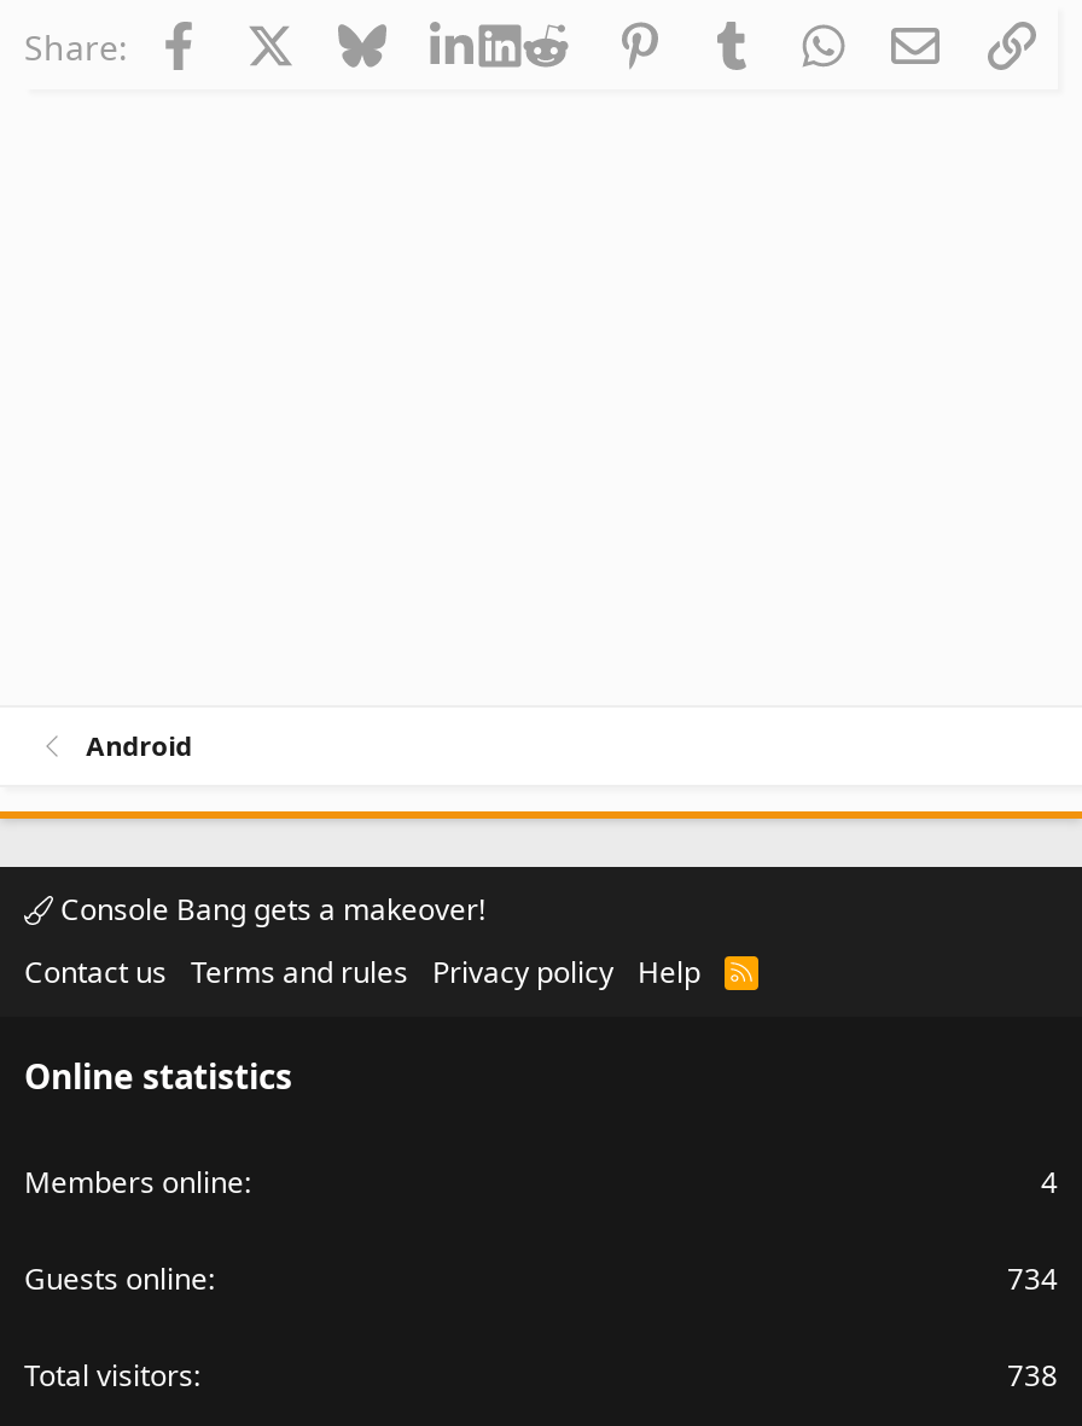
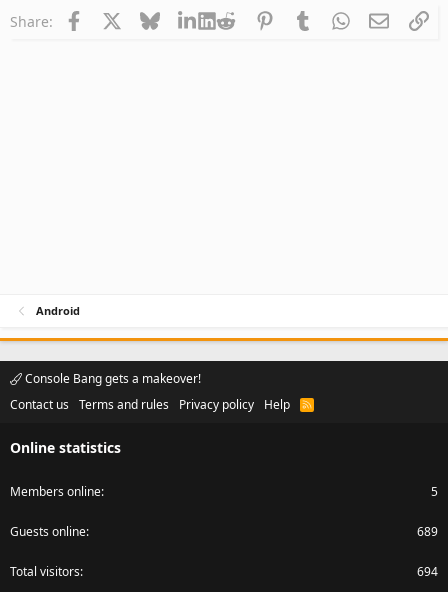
- 4
+ 5

- 734
+ 689

- 738
+ 694
